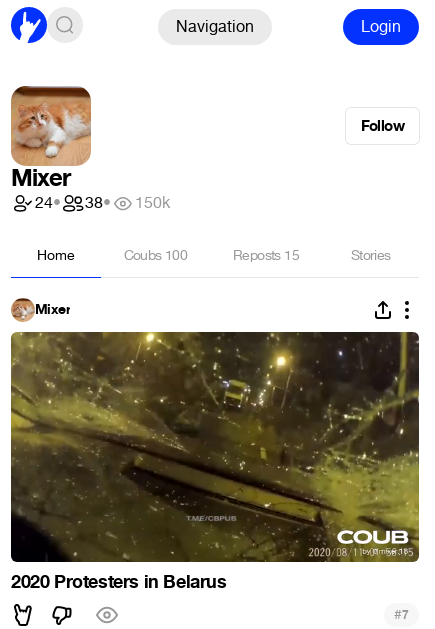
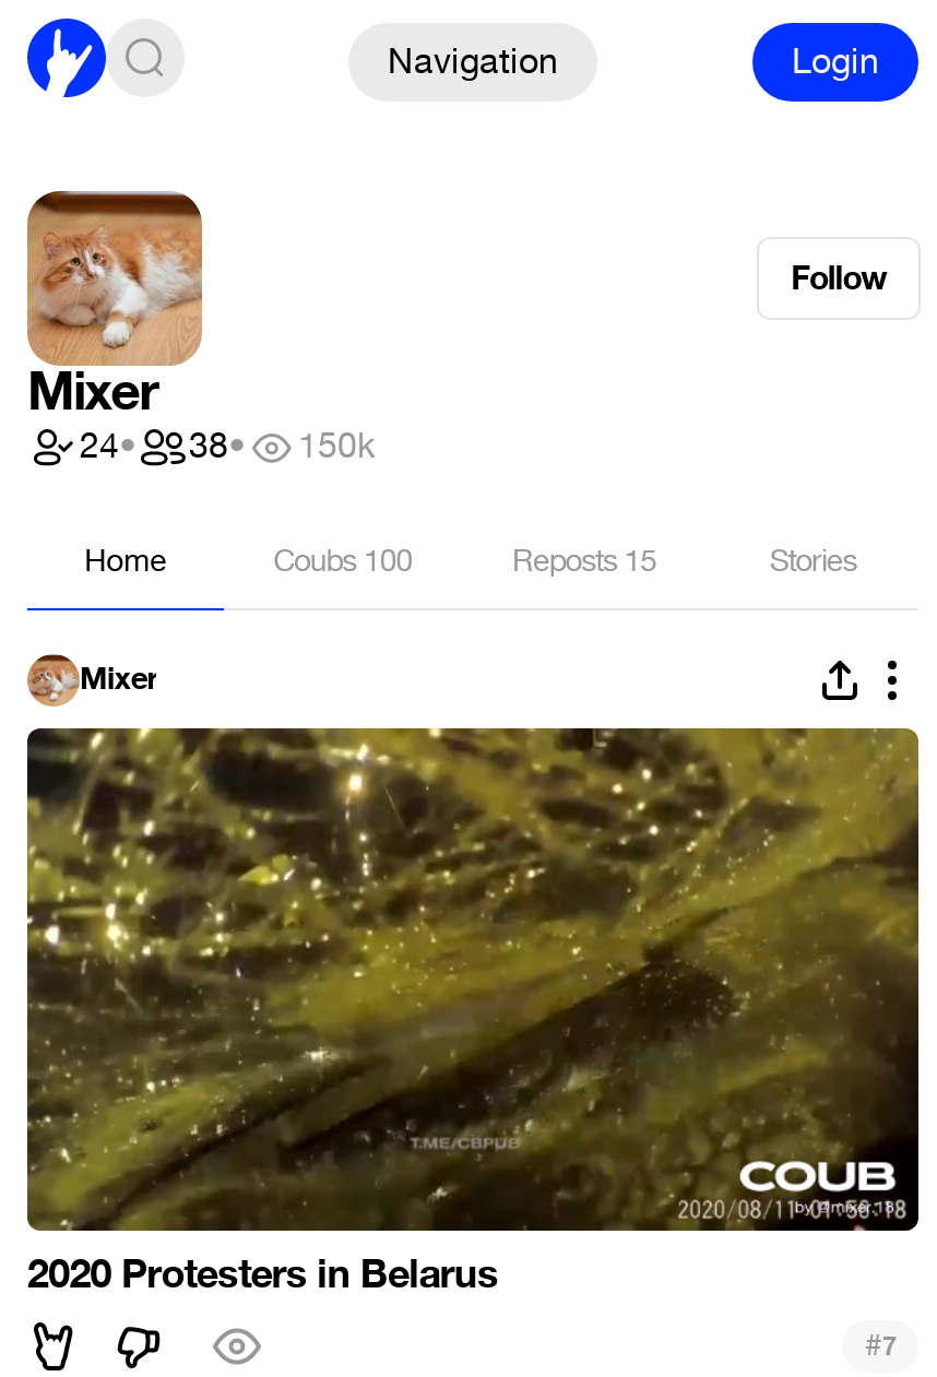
- [image]
+ [image]
